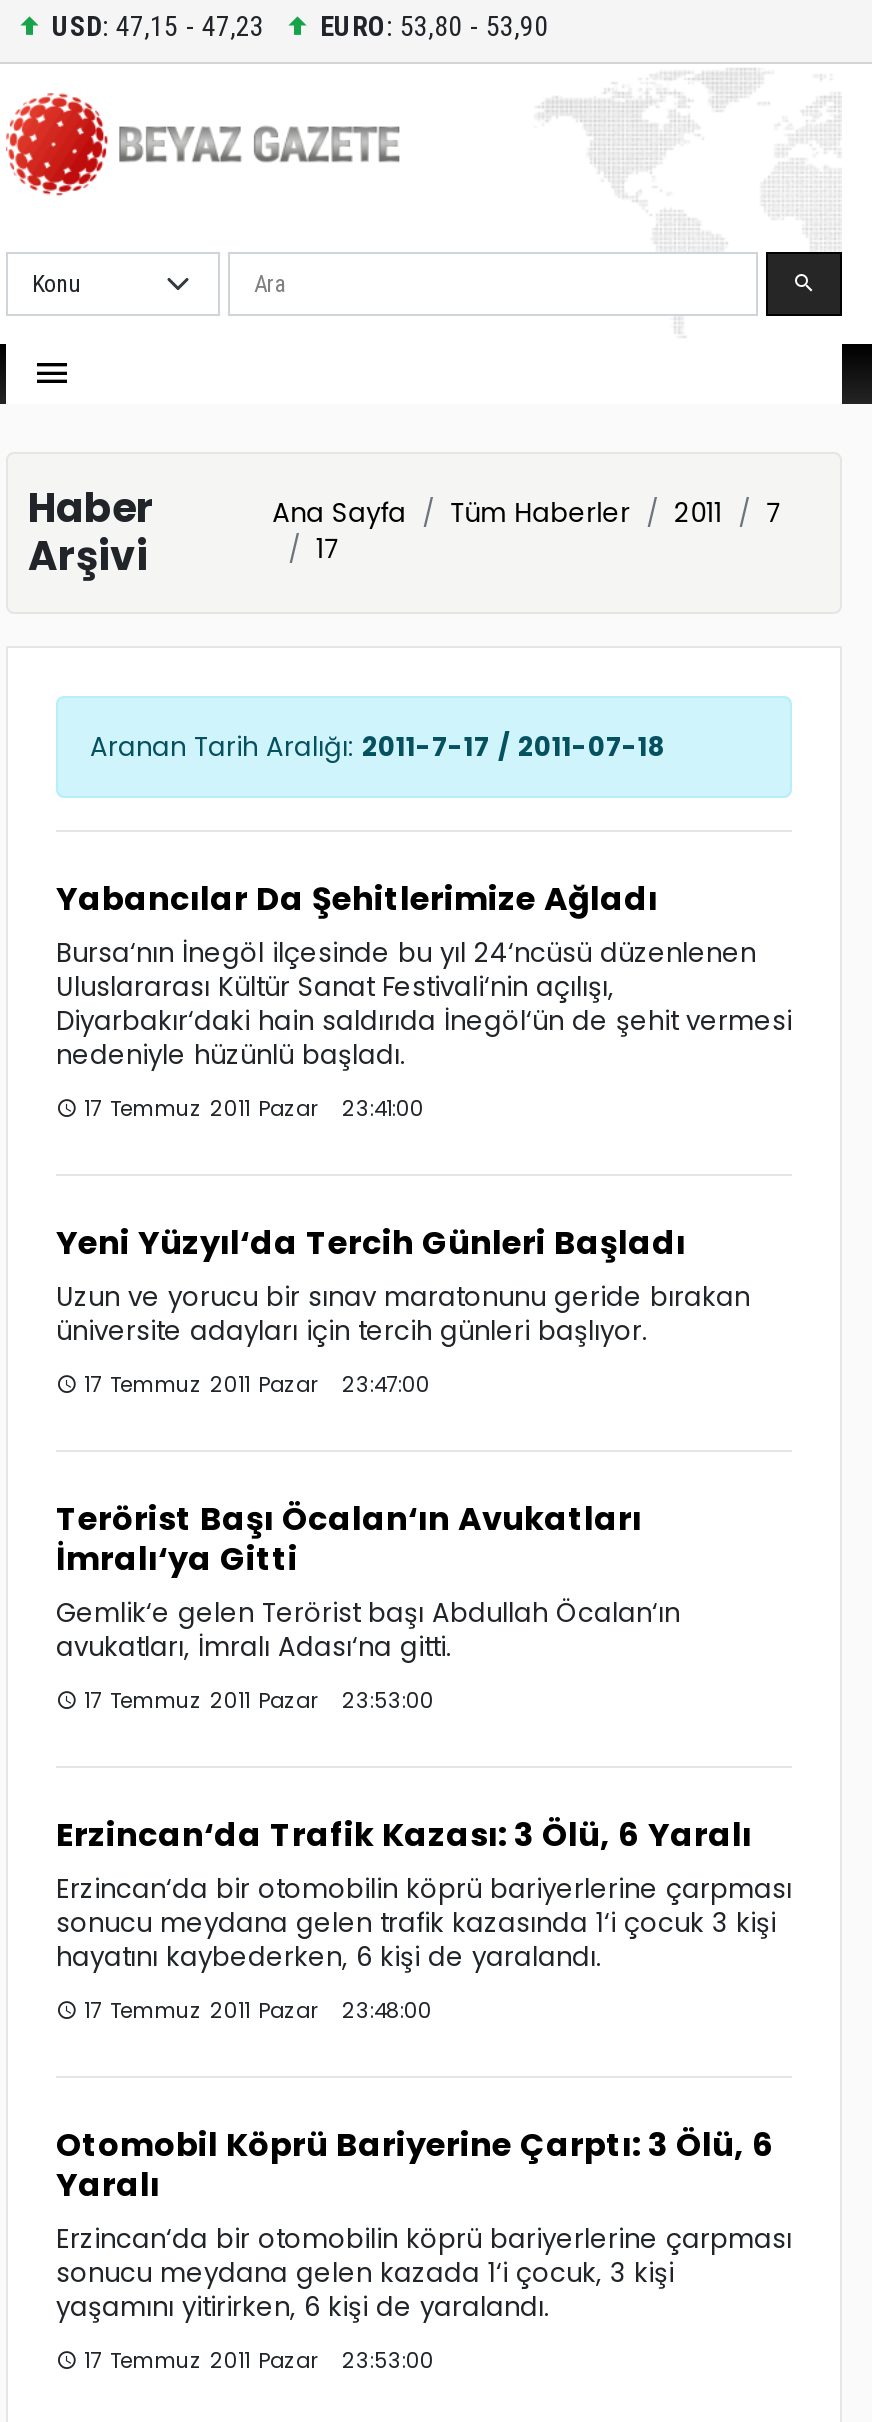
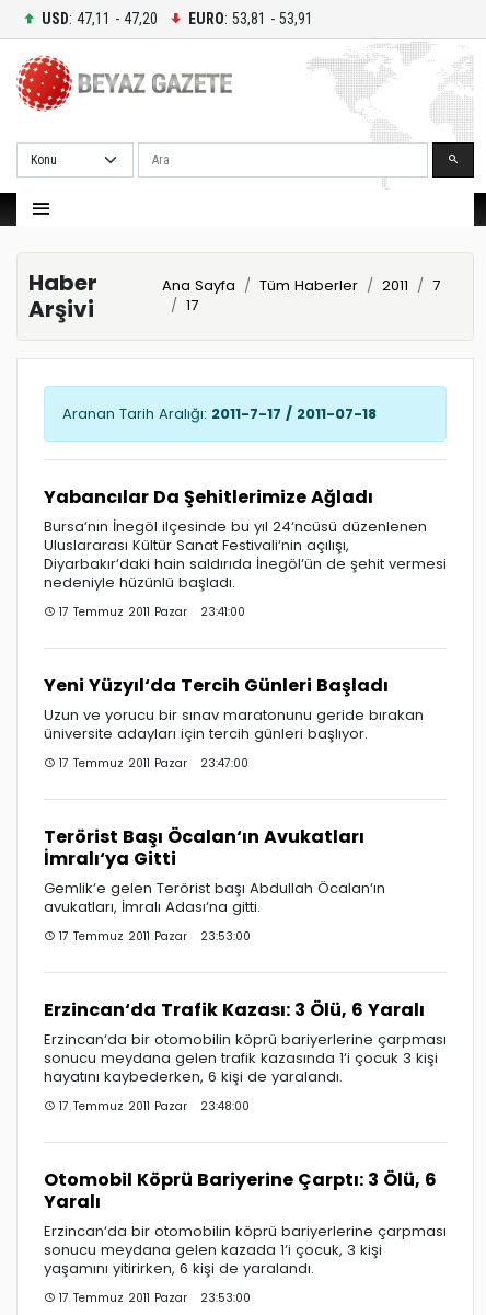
- USD: 47,15 - 47,23
+ USD: 47,11 - 47,20

- EURO: 53,80 - 53,90
+ EURO: 53,81 - 53,91
